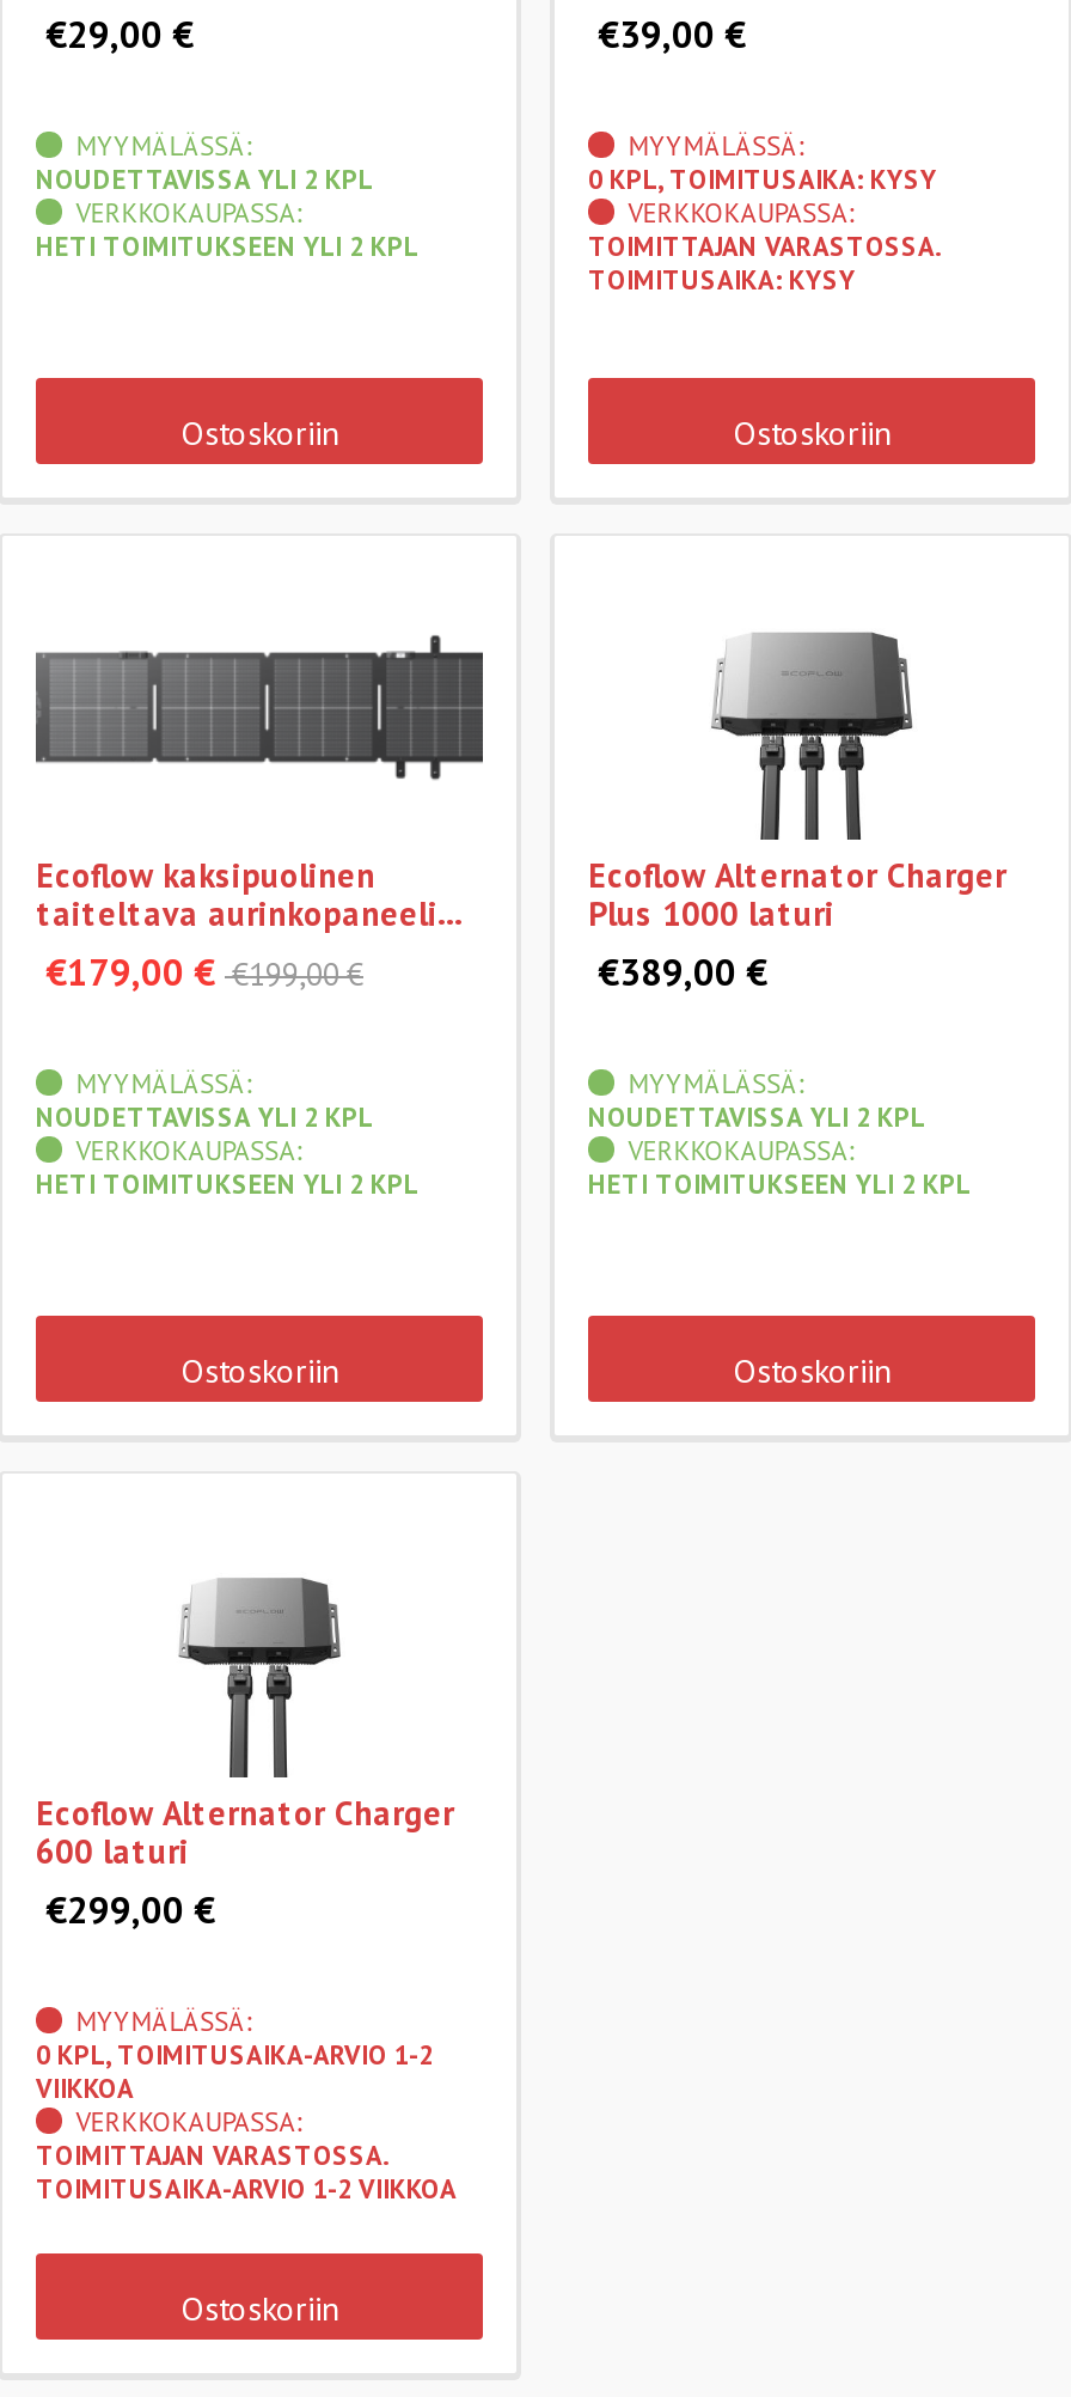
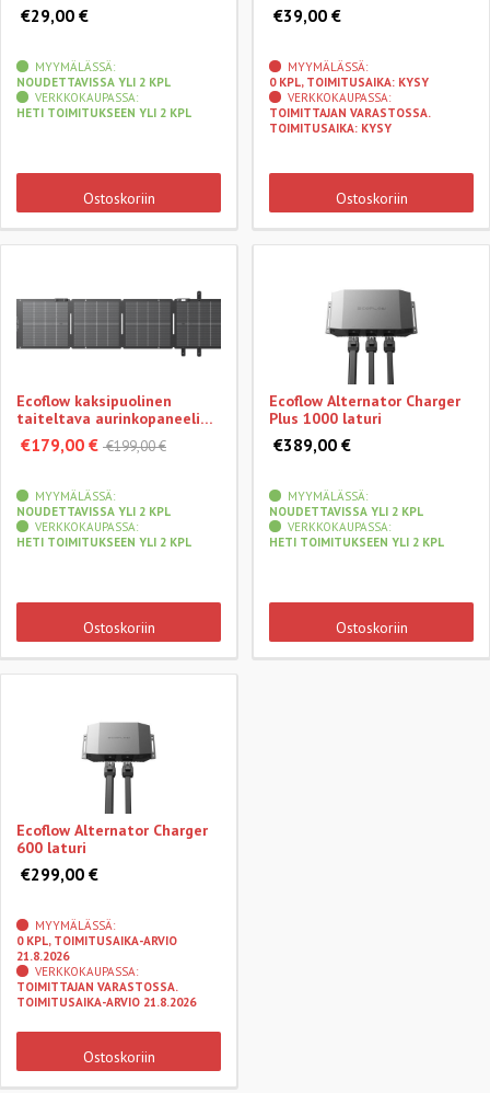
- 0 KPL, TOIMITUSAIKA-ARVIO 1-2
- VIIKKOA
+ 0 KPL, TOIMITUSAIKA-ARVIO
+ 21.8.2026

- TOIMITUSAIKA-ARVIO 1-2 VIIKKOA
+ TOIMITUSAIKA-ARVIO 21.8.2026
